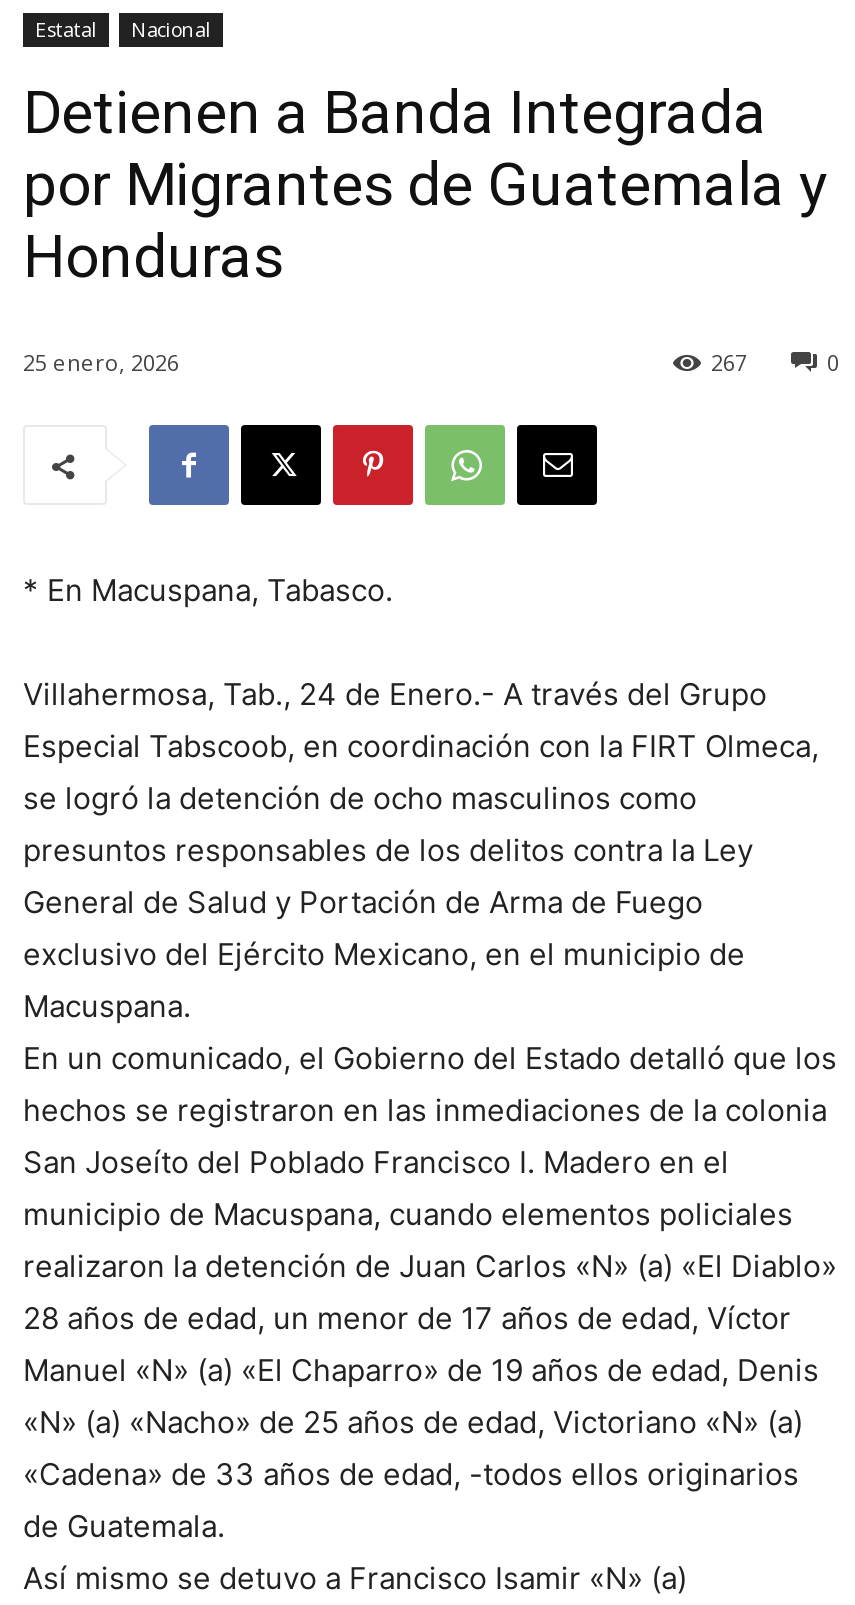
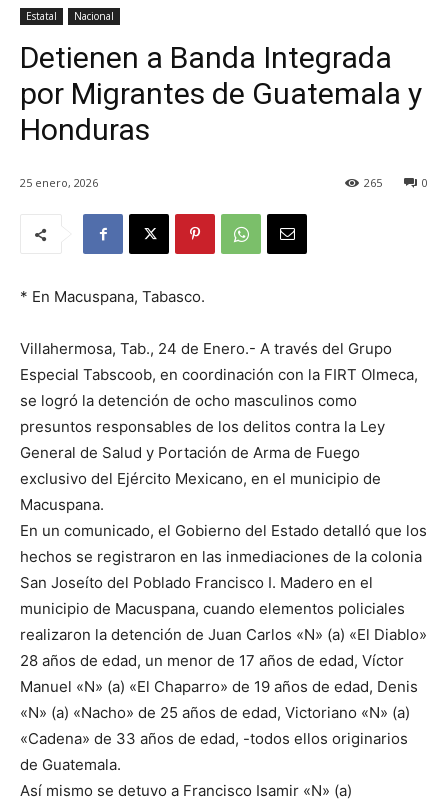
- 267
+ 265
